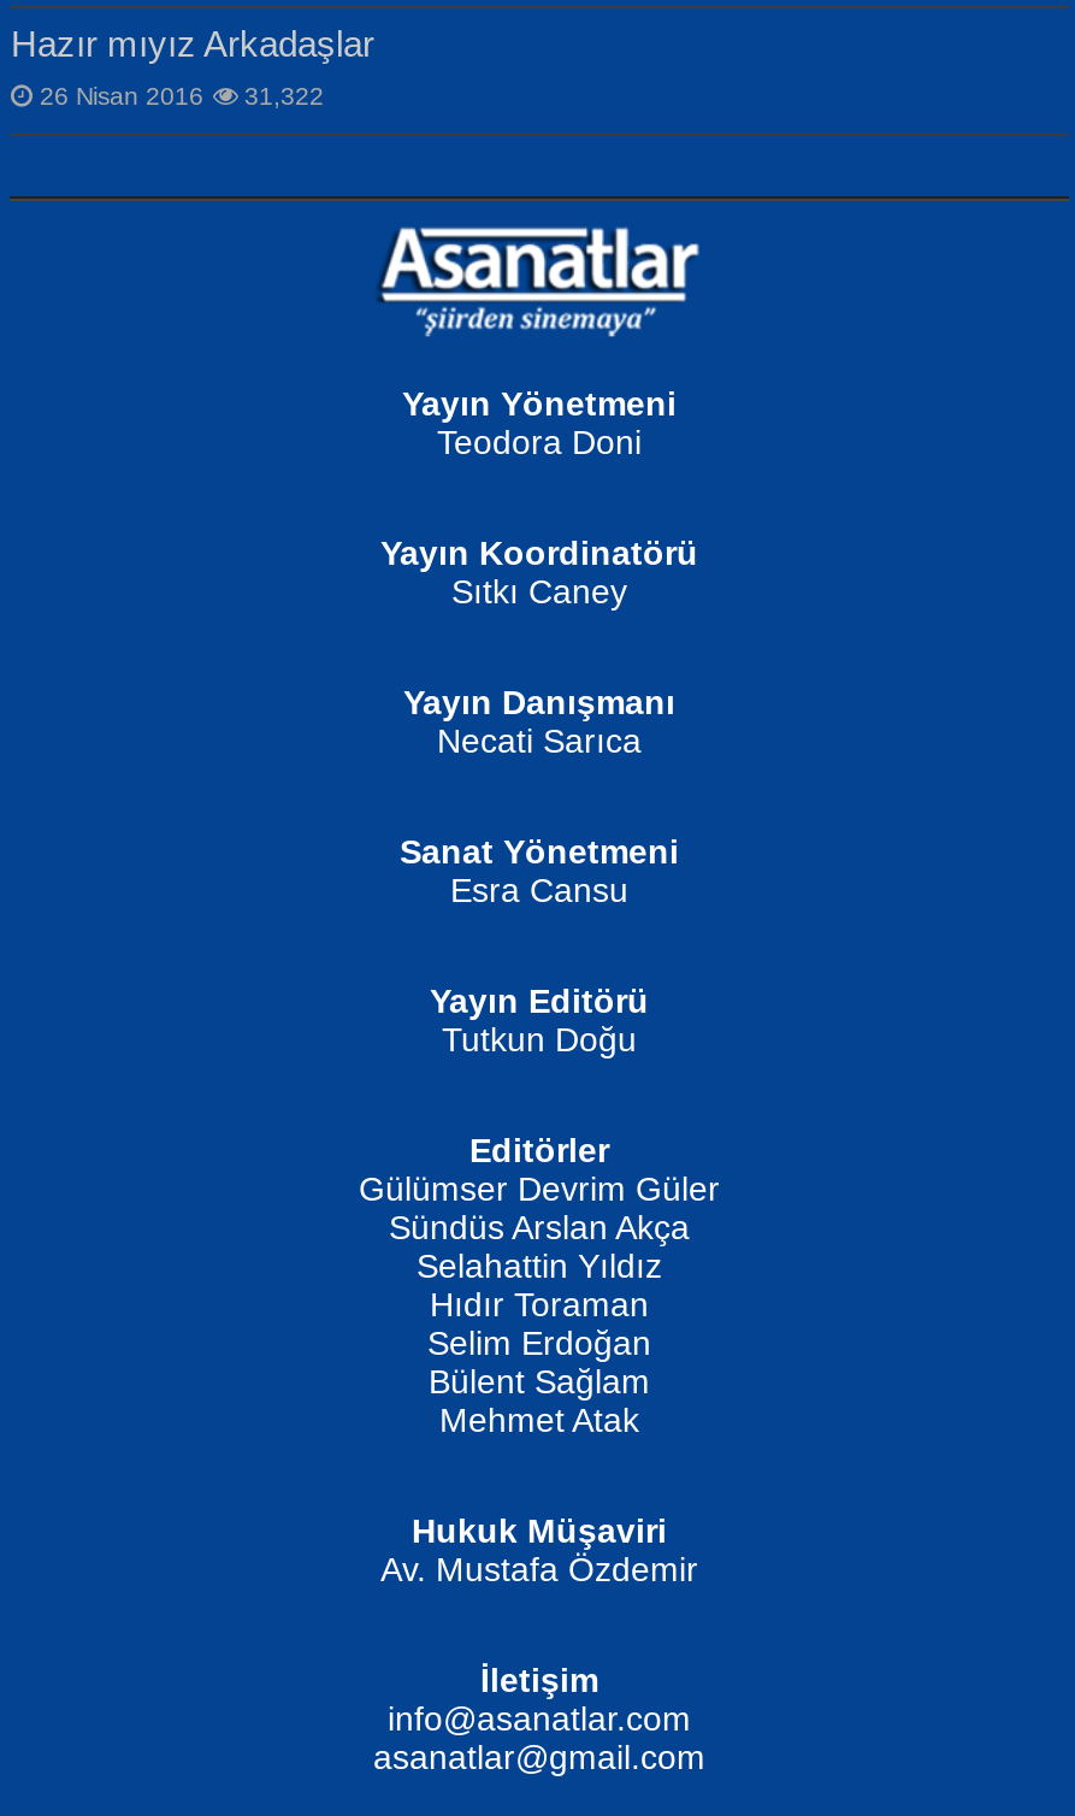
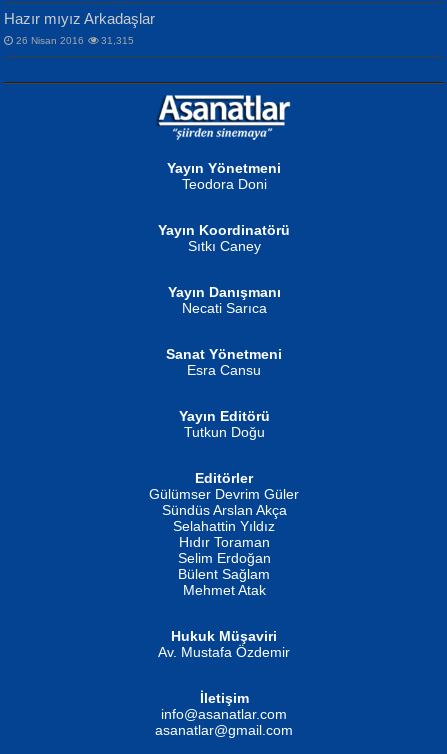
- 26 Nisan 2016 31,322
+ 26 Nisan 2016 31,315
